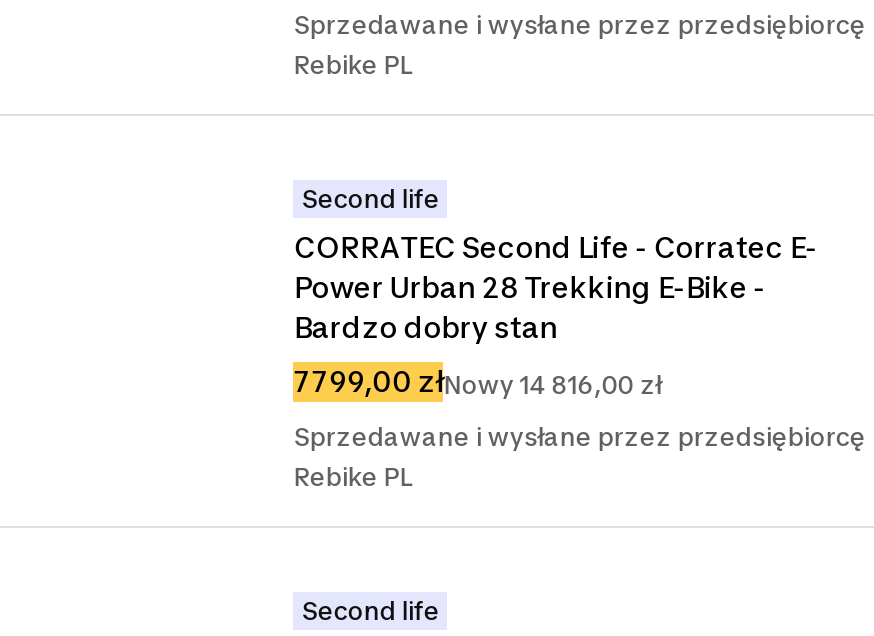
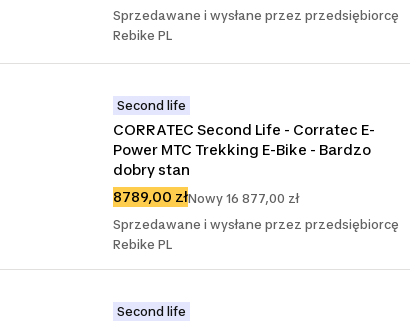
- Power Urban 28 Trekking E-Bike -
- Bardzo dobry stan
+ Power MTC Trekking E-Bike - Bardzo
+ dobry stan

- 7799,00 złNowy 14 816,00 zł
+ 8789,00 złNowy 16 877,00 zł
